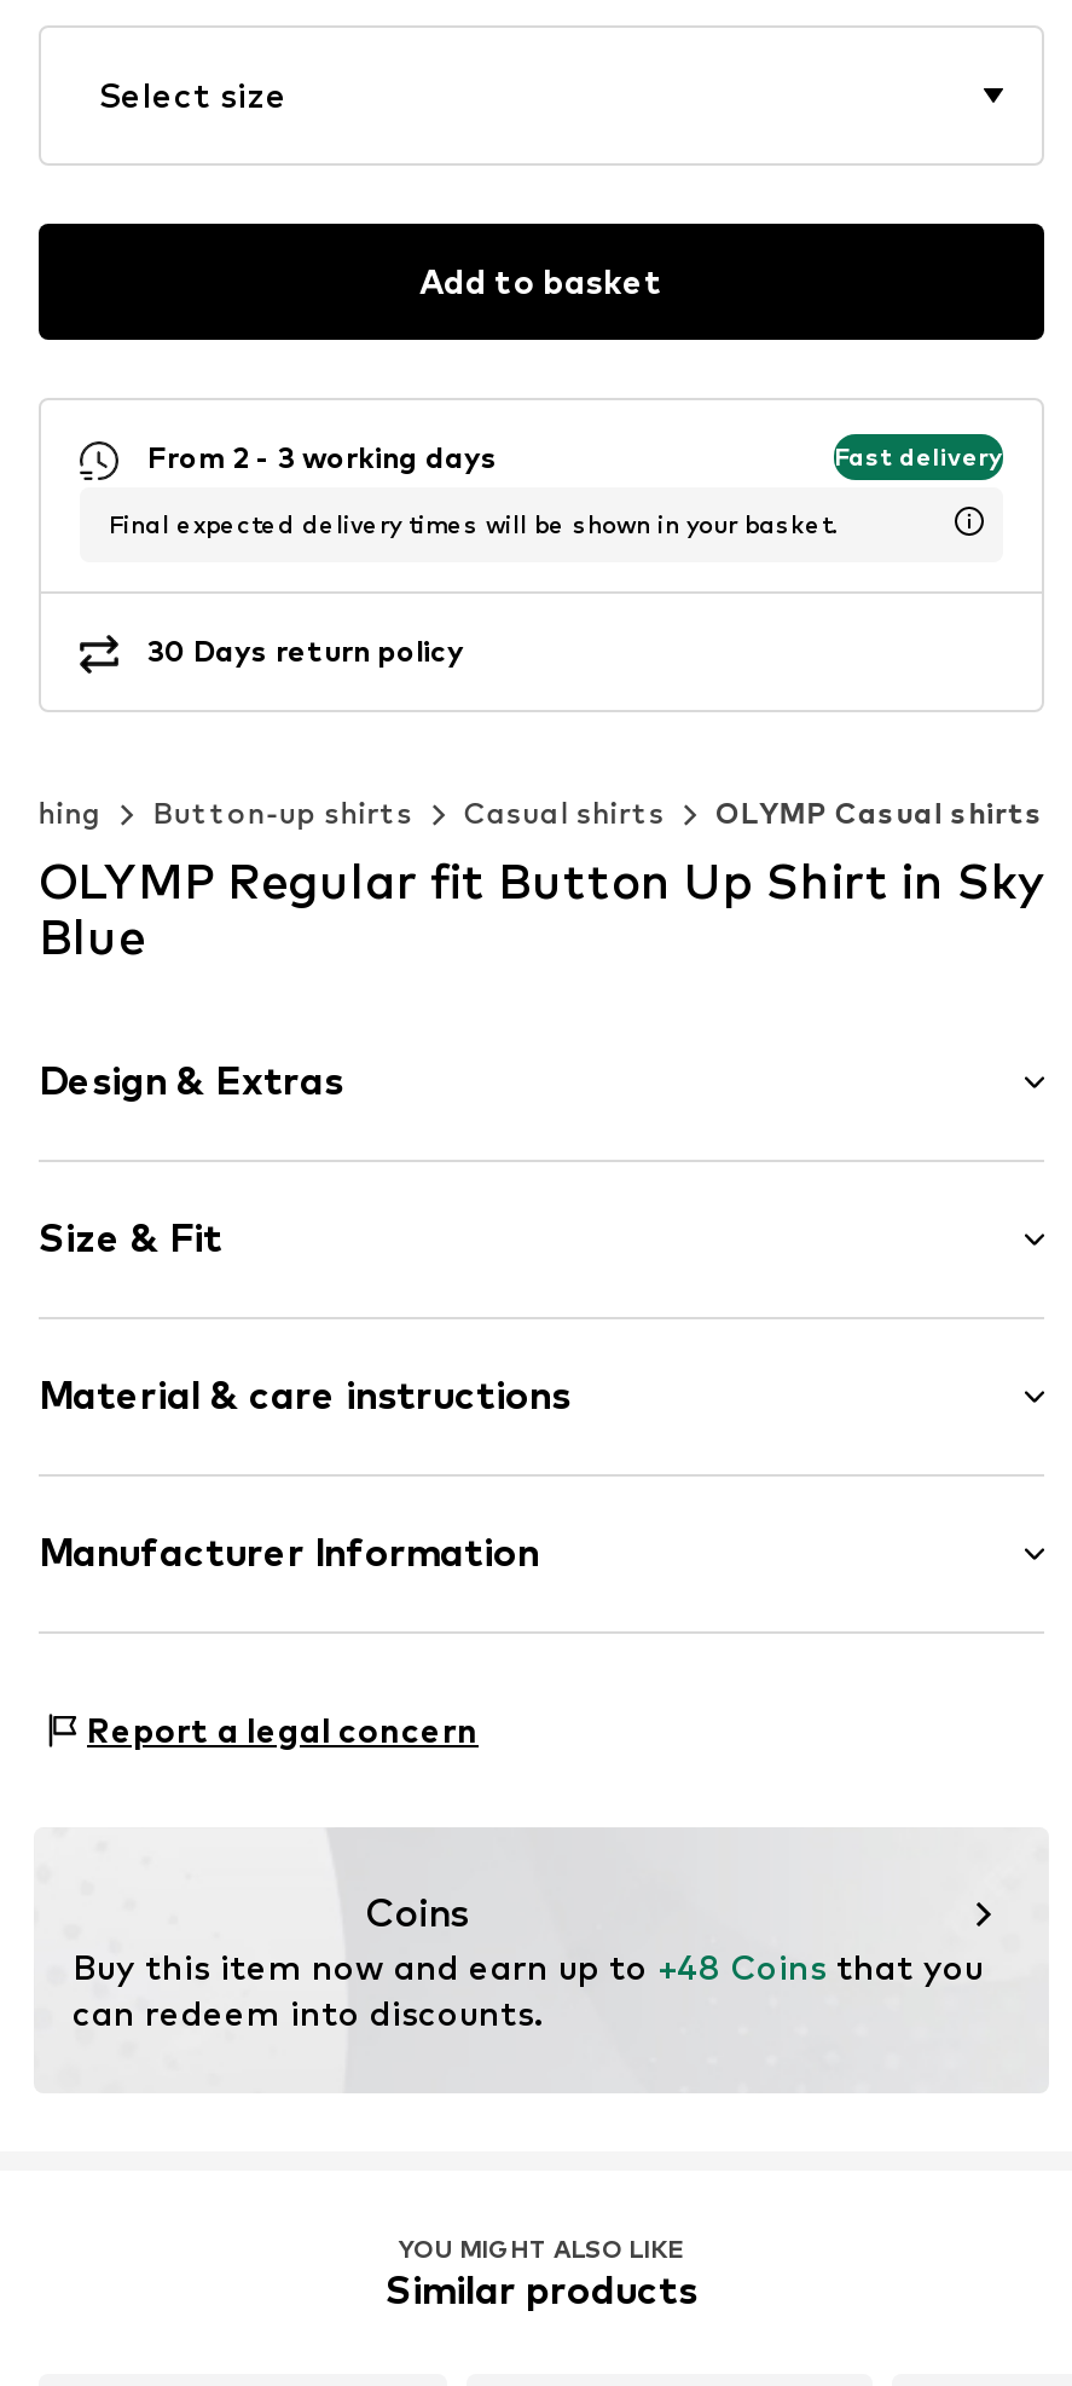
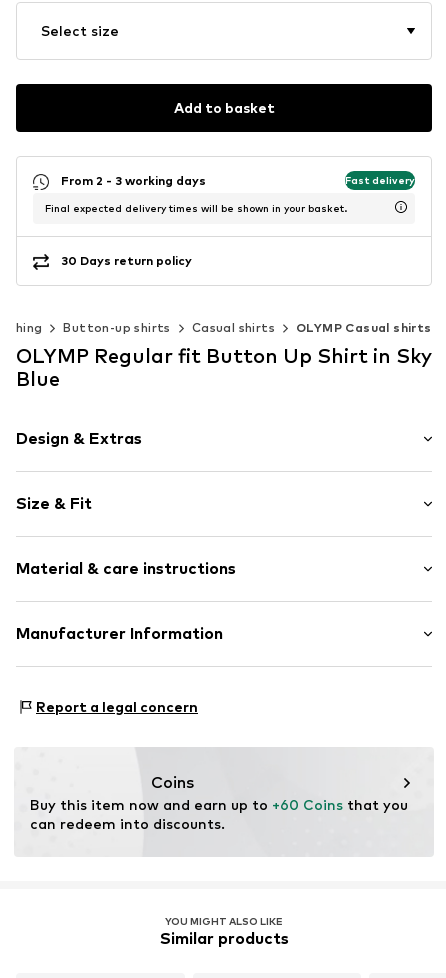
- Buy this item now and earn up to +48 Coins that you
+ Buy this item now and earn up to +60 Coins that you
